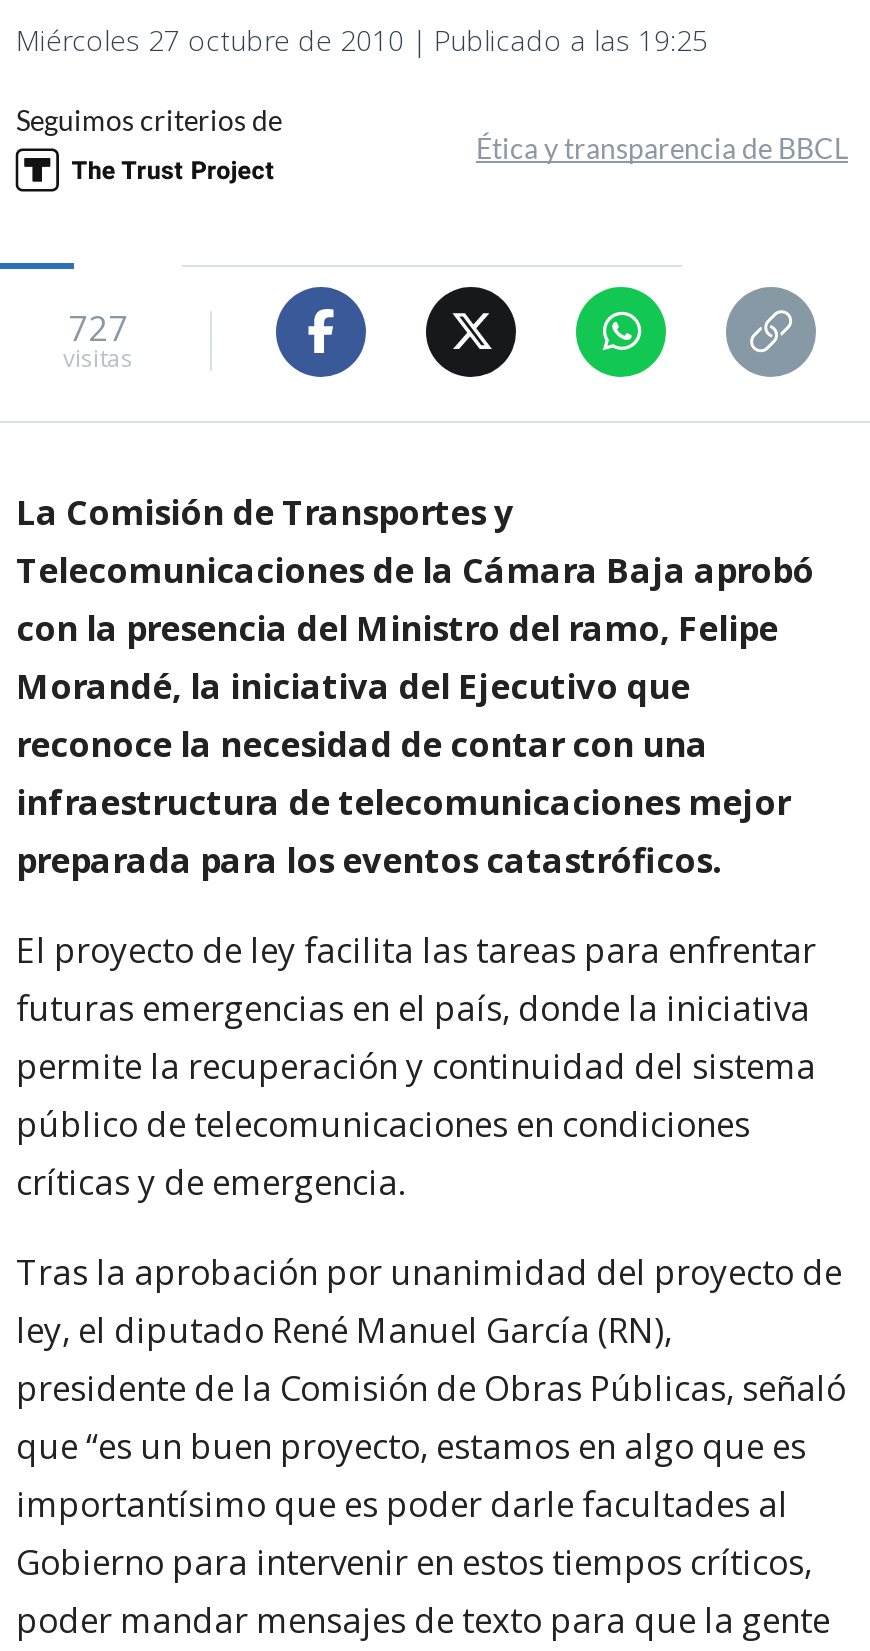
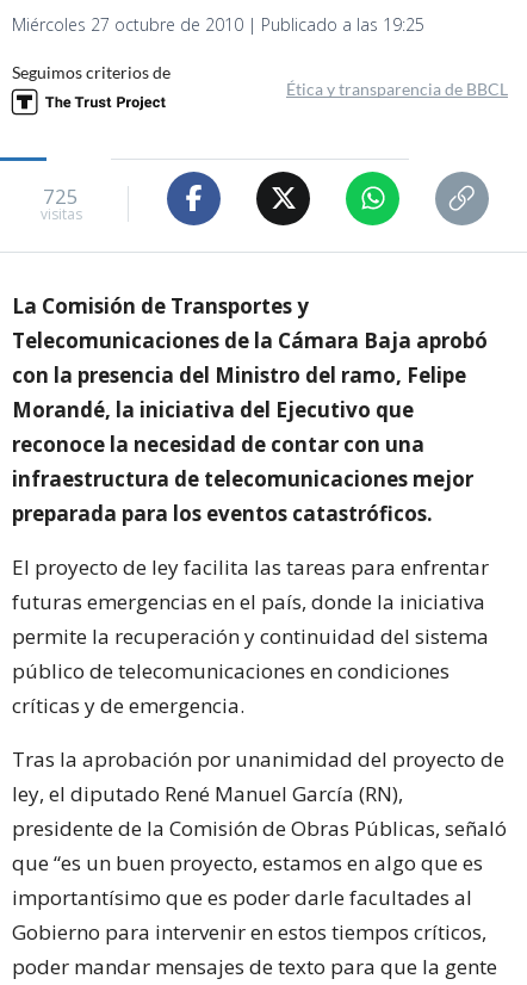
- 727
+ 725
